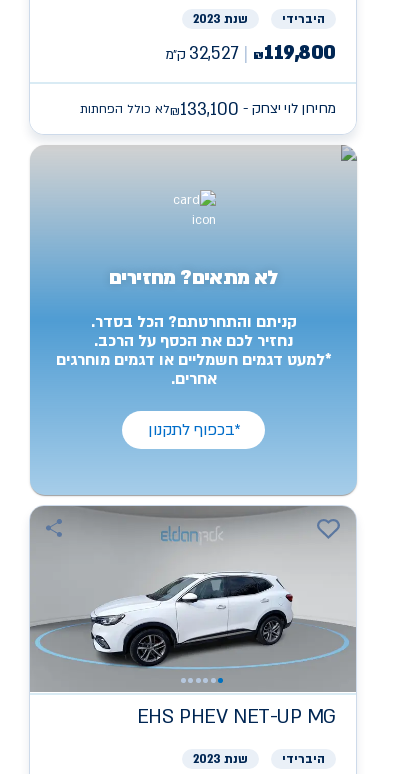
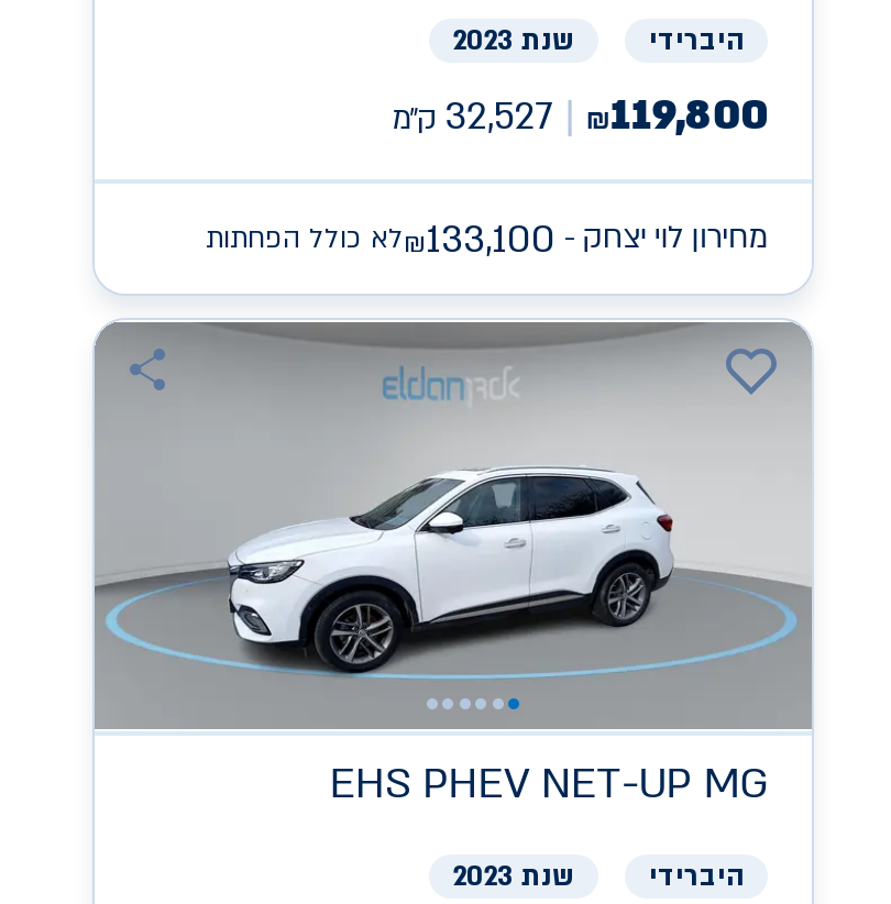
- [image]
- לא מתאים? מחזירים
- קניתם והתחרטתם? הכל בסדר.
- נחזיר לכם את הכסף על הרכב.
- *למעט דגמים חשמליים או דגמים מוחרגים
- אחרים.
- *בכפוף לתקנון
